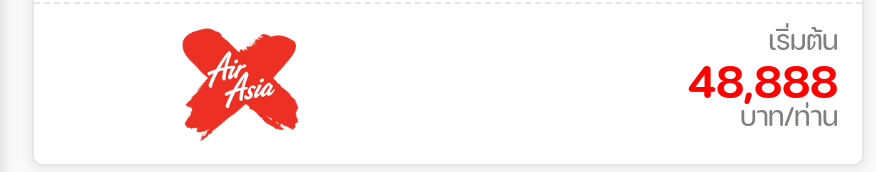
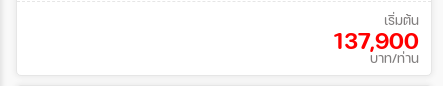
- [image]

- 48,888
+ 137,900
